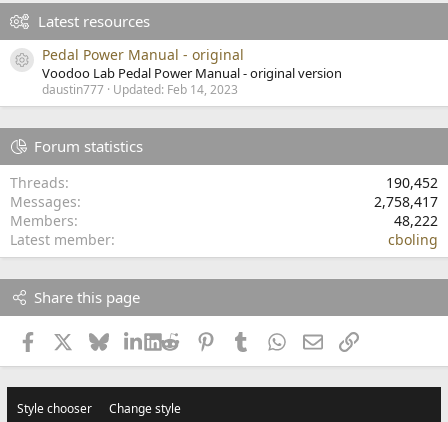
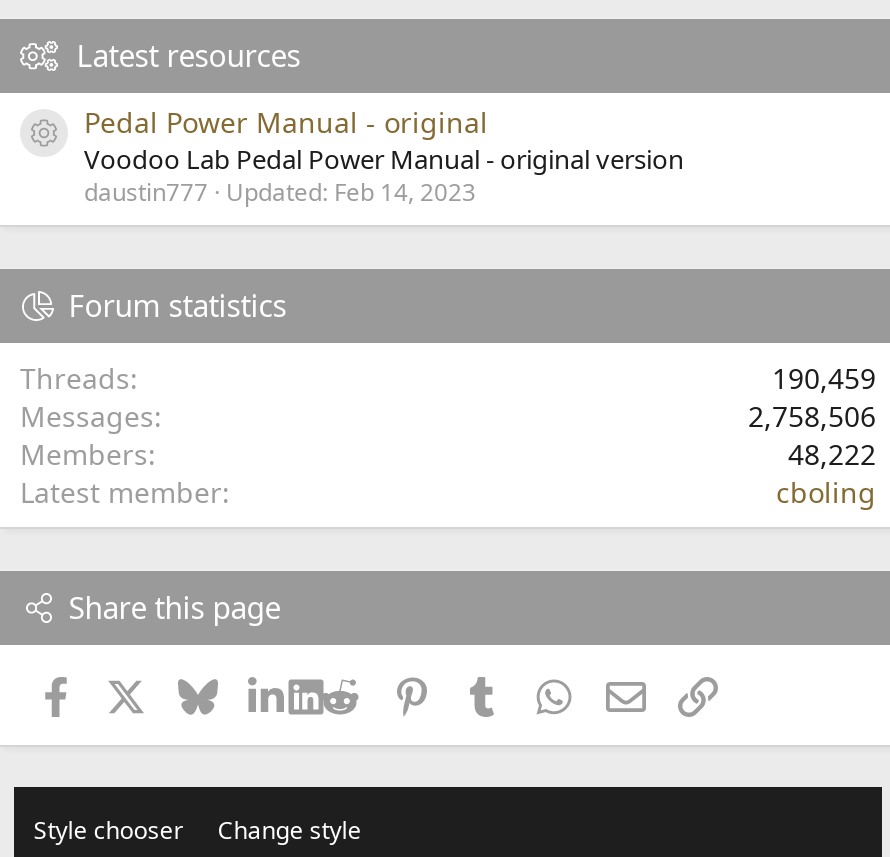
- 190,452
+ 190,459

- 2,758,417
+ 2,758,506
